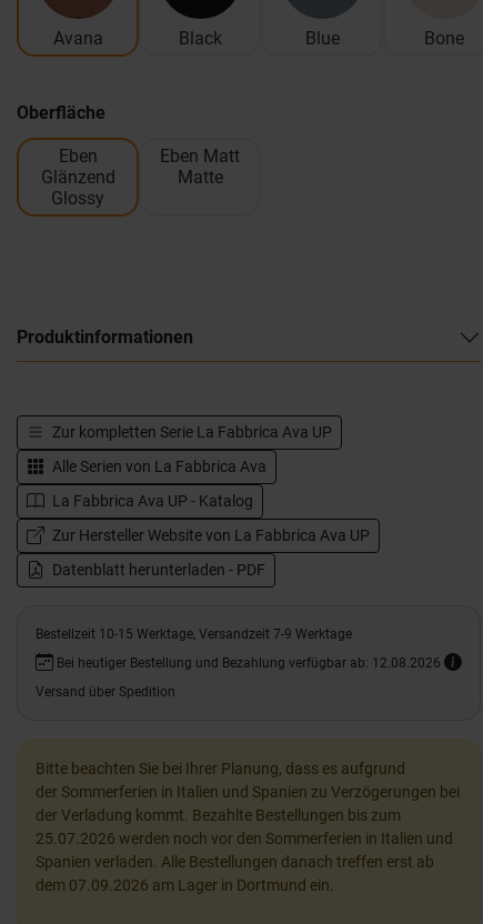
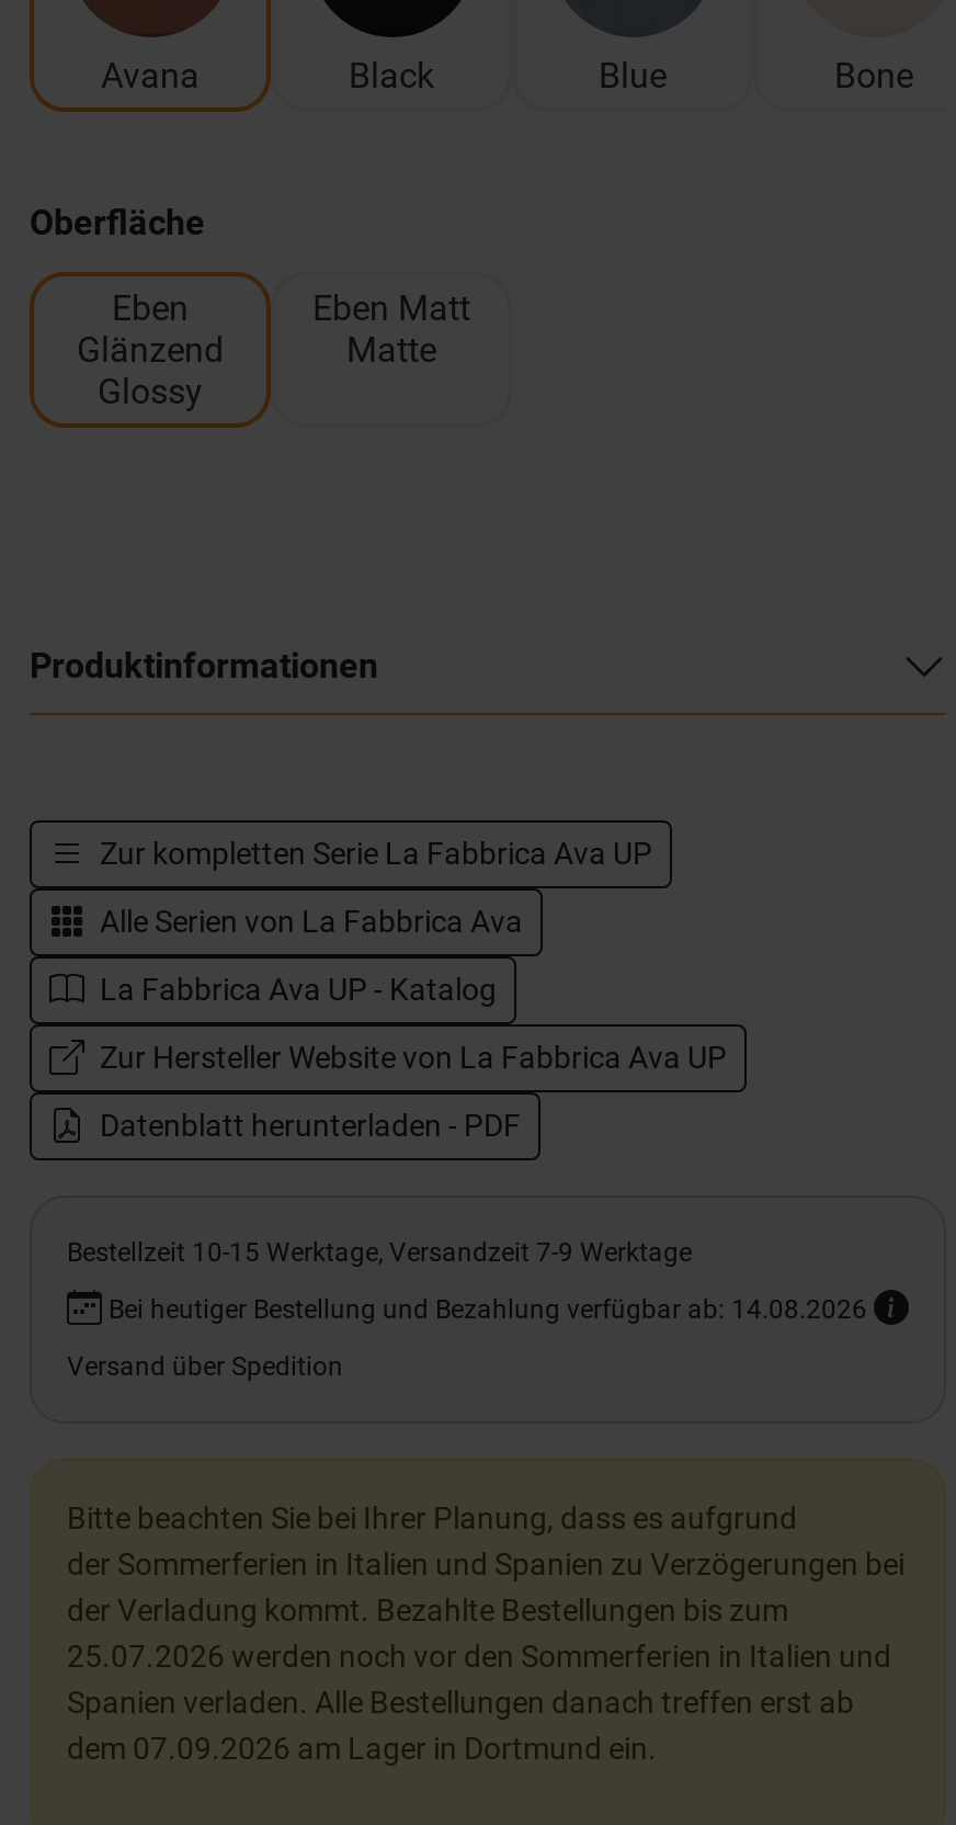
- Bei heutiger Bestellung und Bezahlung verfügbar ab: 12.08.2026
+ Bei heutiger Bestellung und Bezahlung verfügbar ab: 14.08.2026
